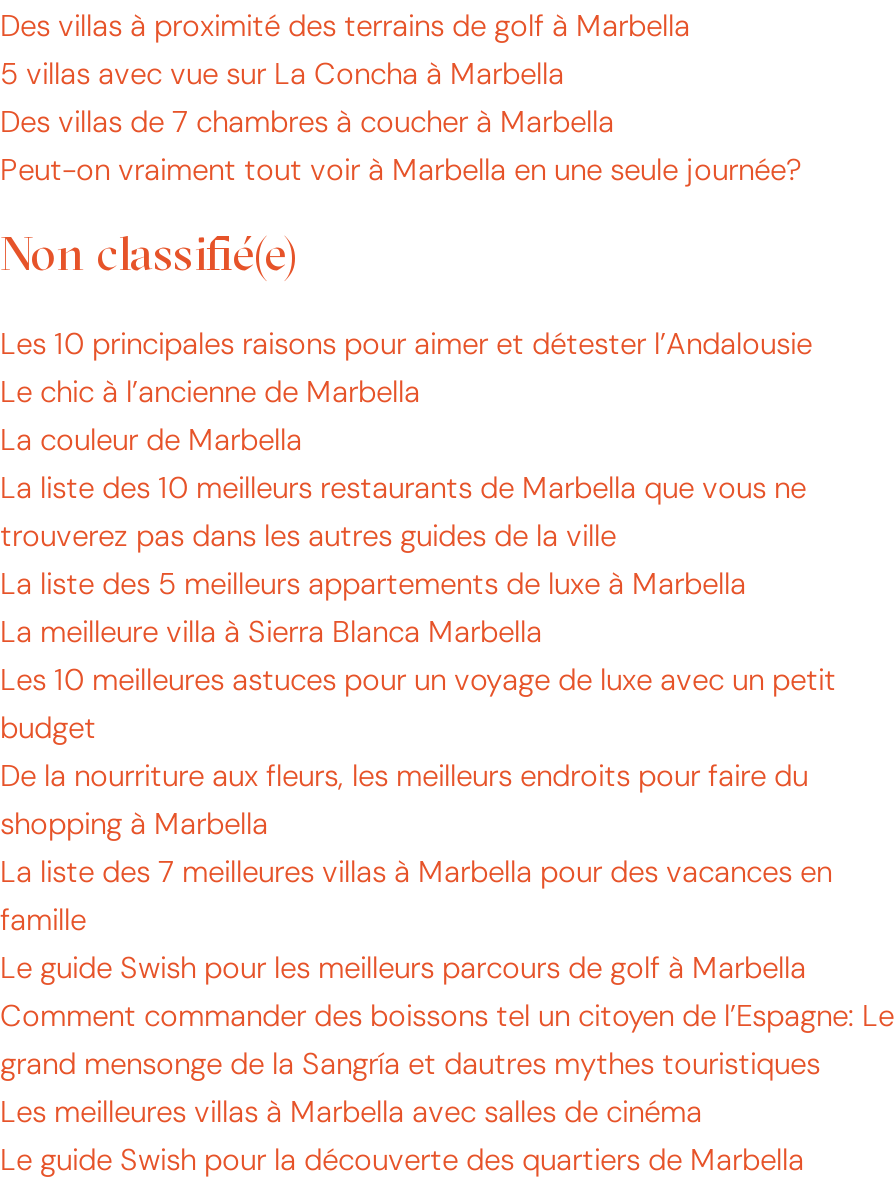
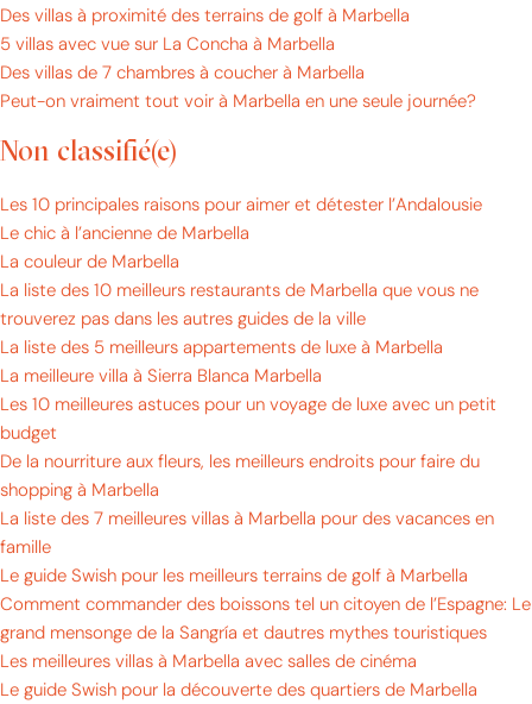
- Le guide Swish pour les meilleurs parcours de golf à Marbella
+ Le guide Swish pour les meilleurs terrains de golf à Marbella
